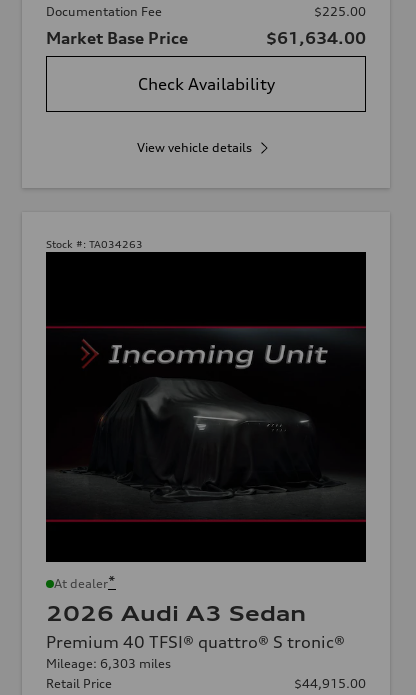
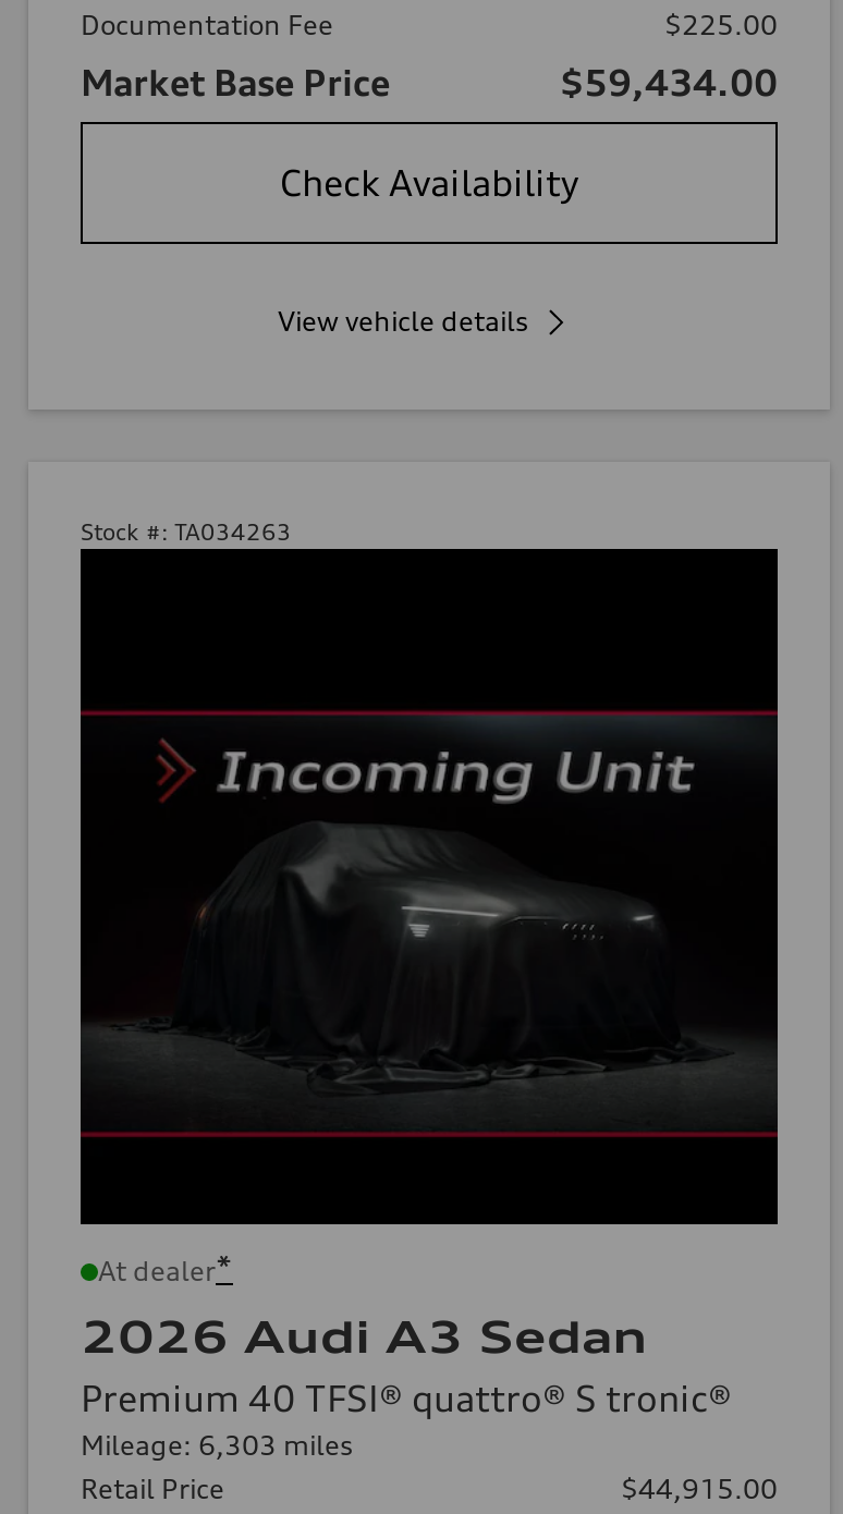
- $61,634.00
+ $59,434.00
